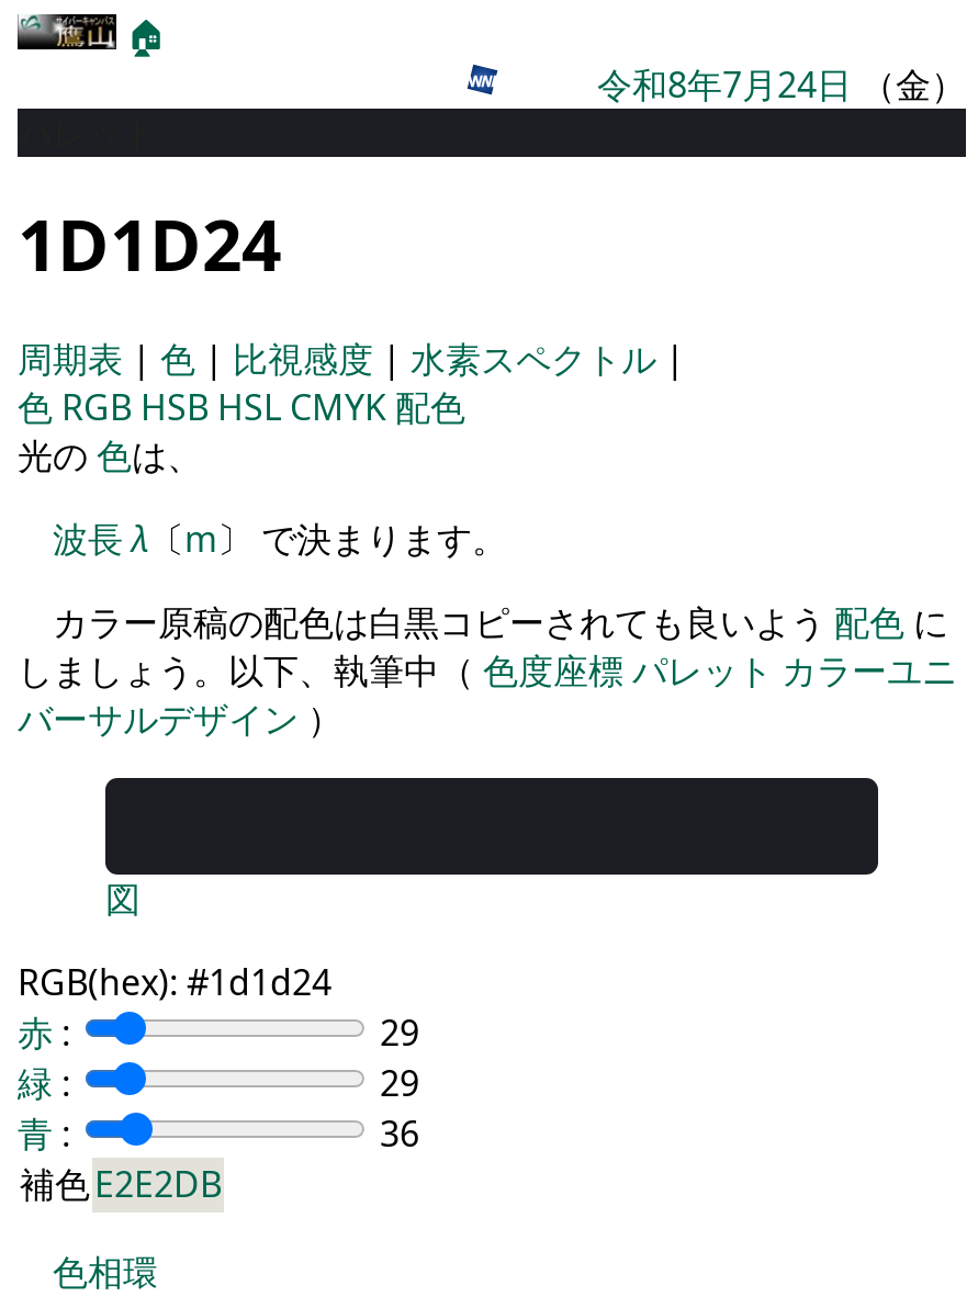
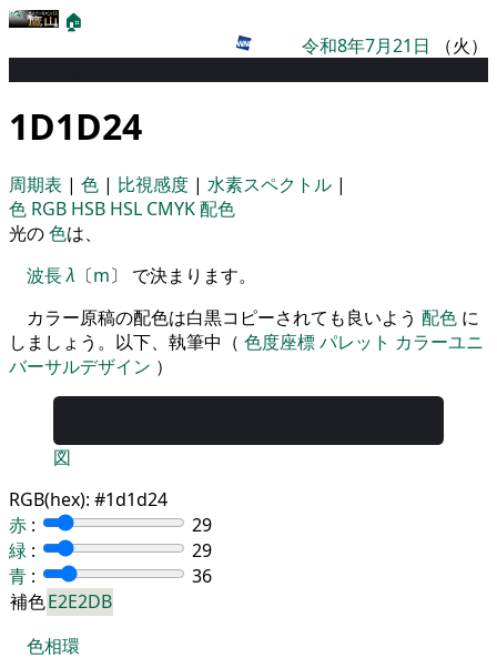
- 令和8年7月24日（金）
+ 令和8年7月21日（火）
